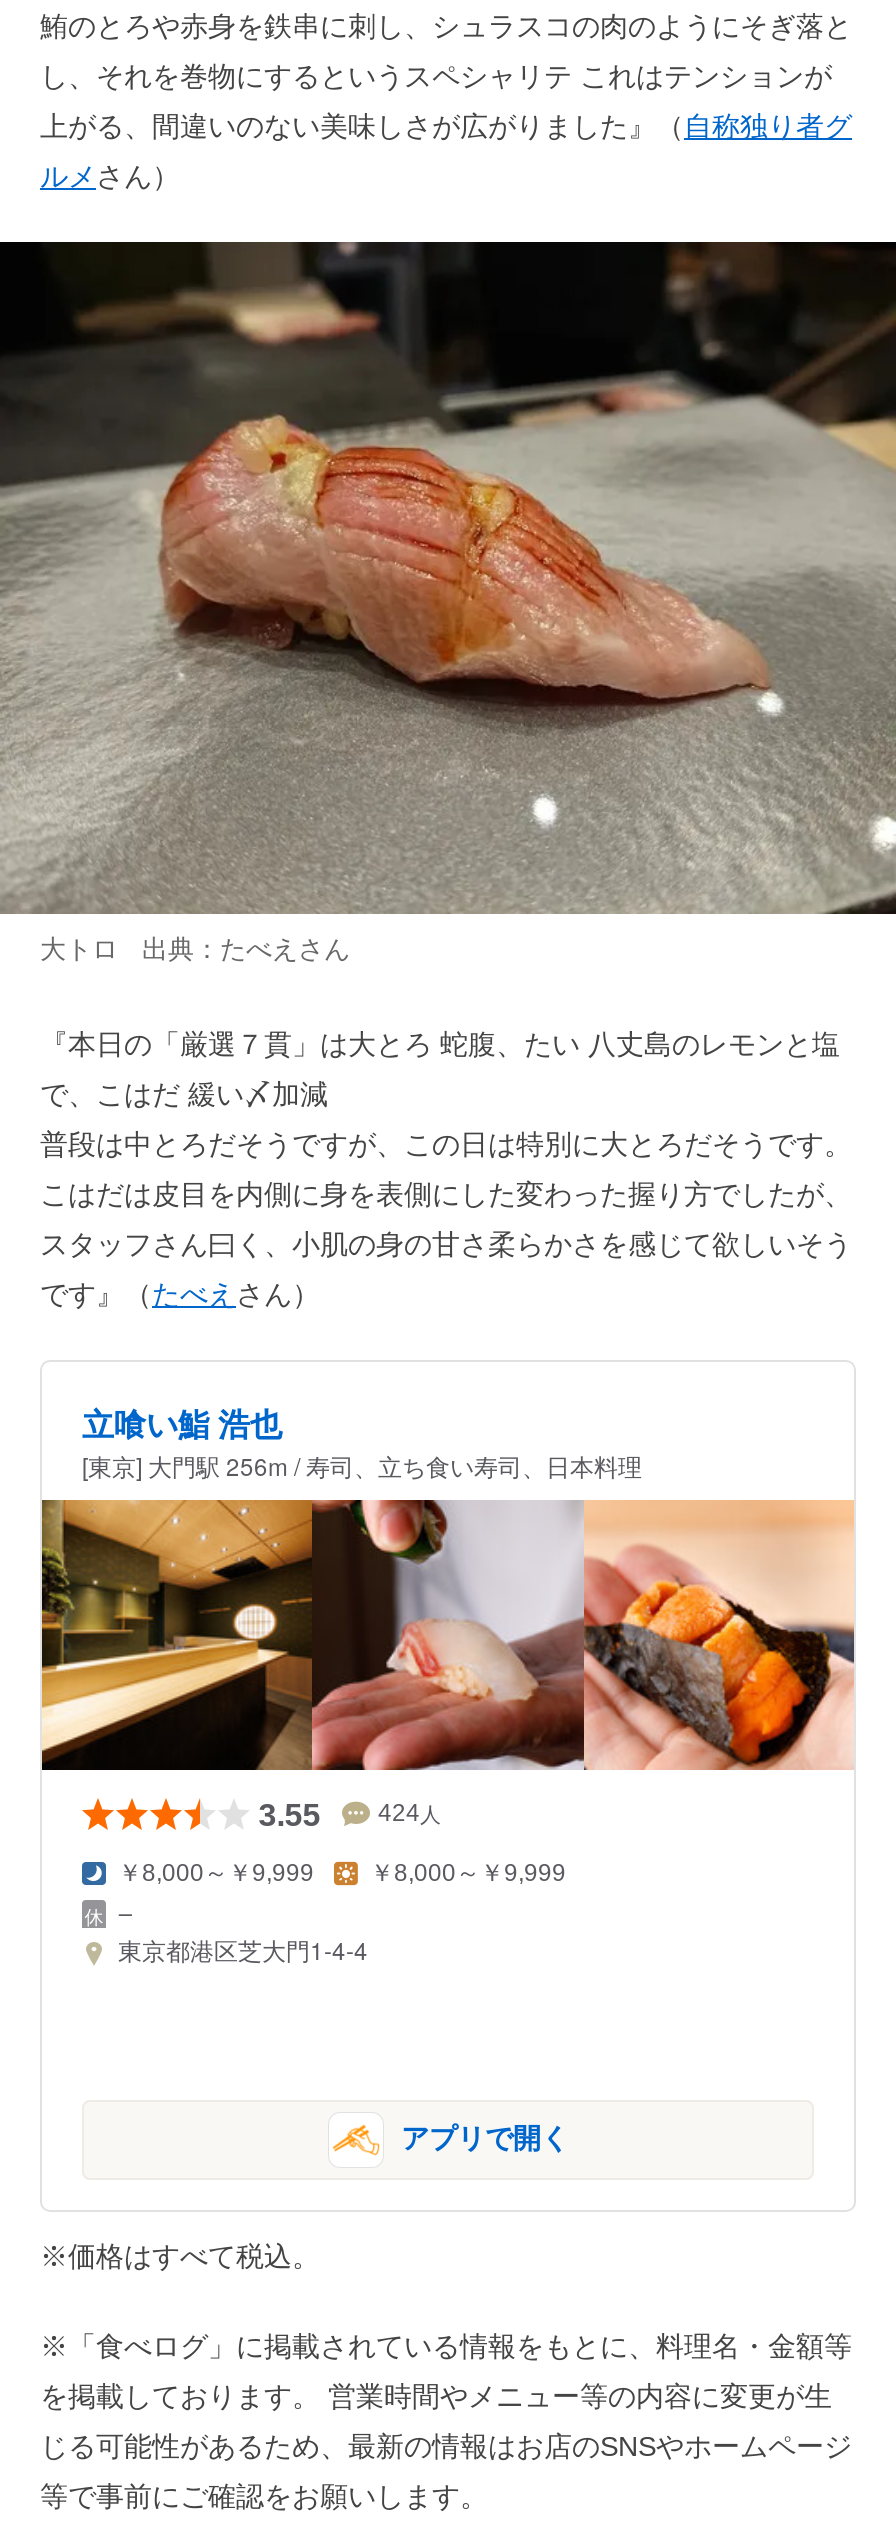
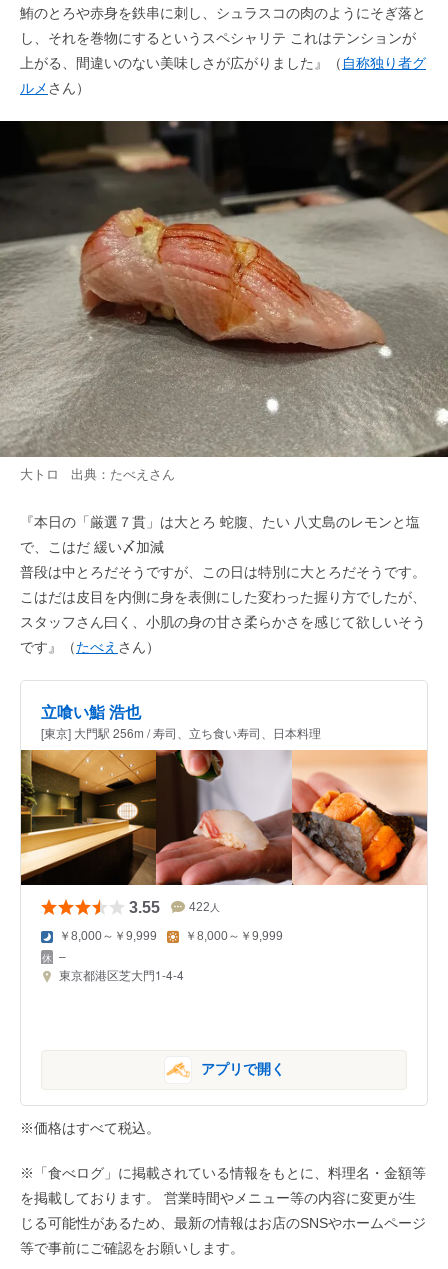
- 424人
+ 422人
